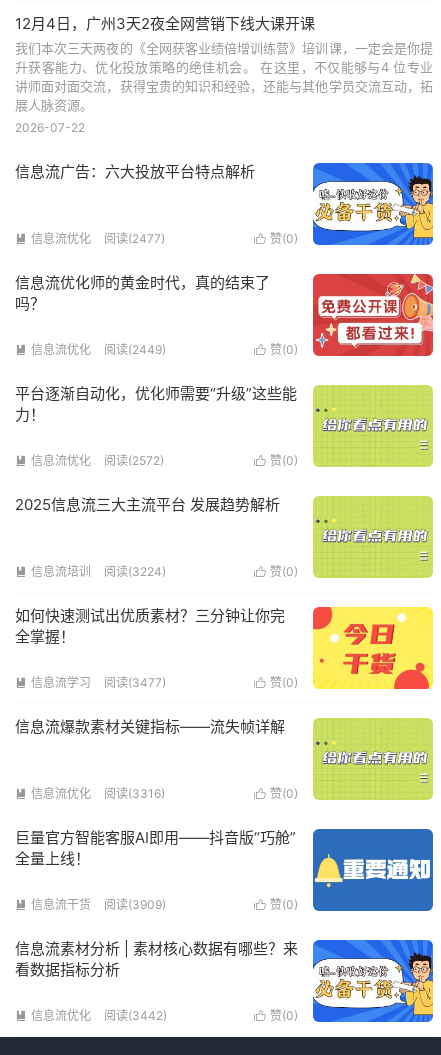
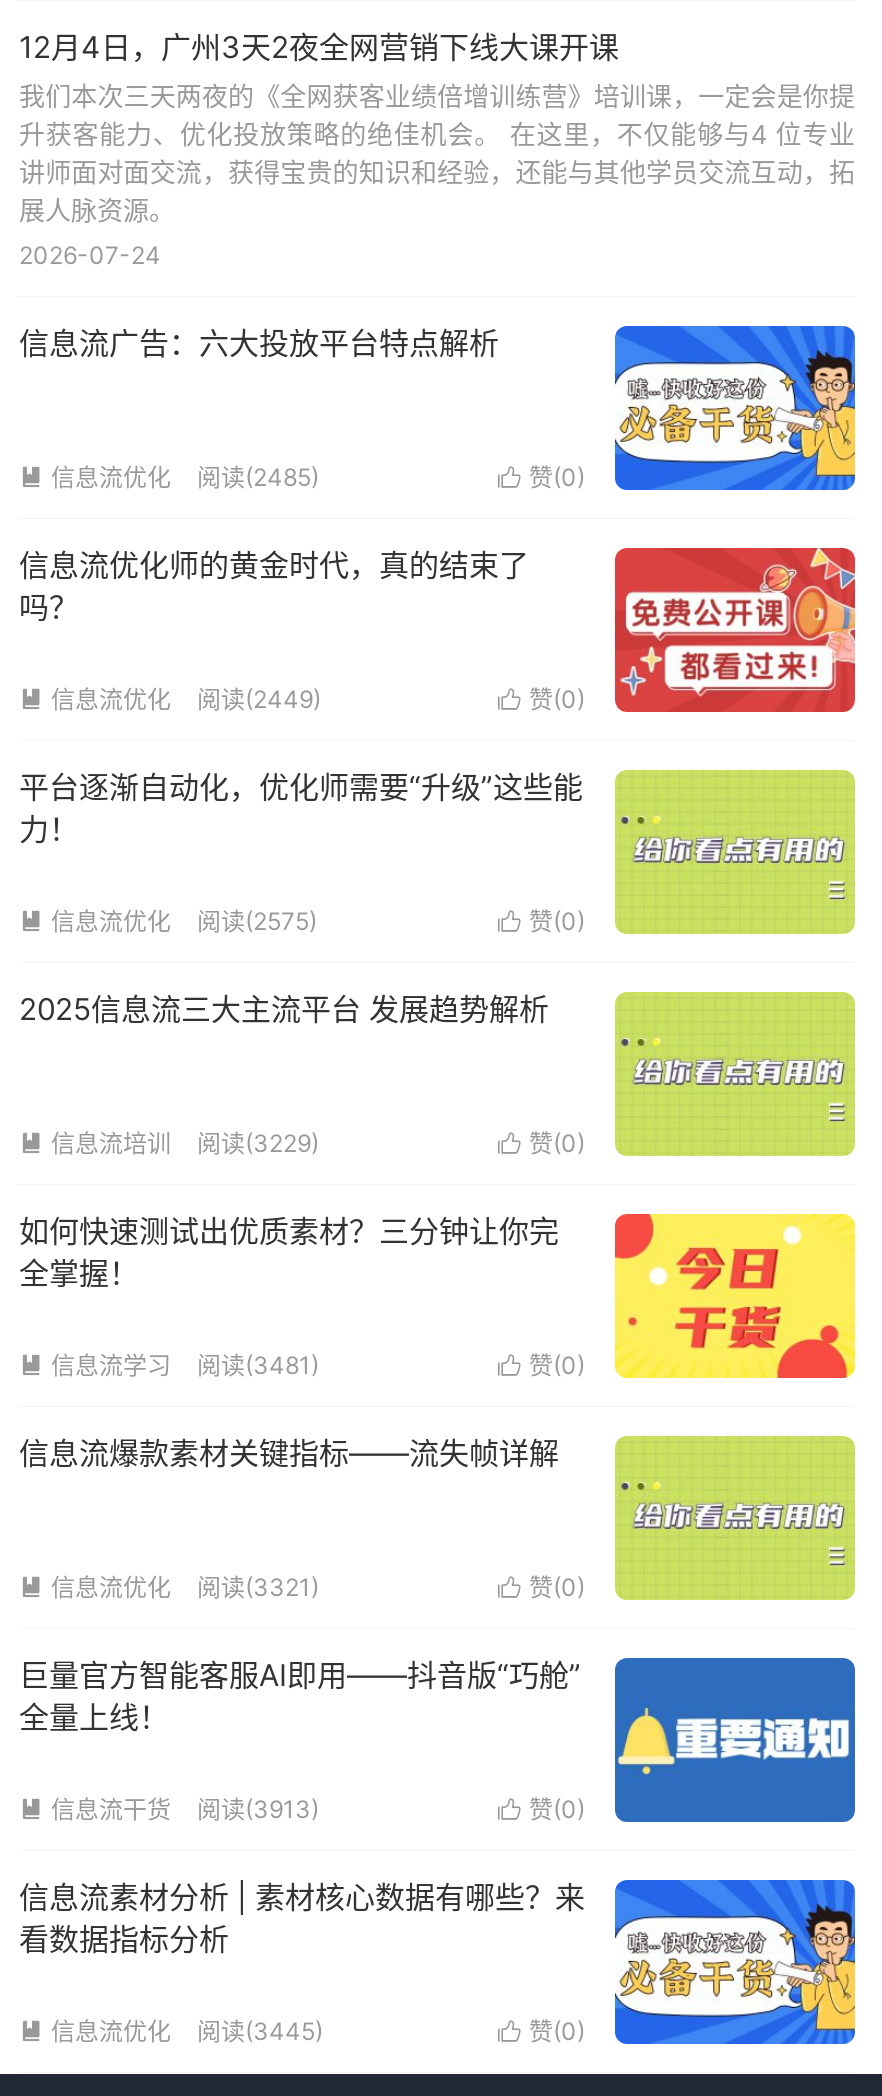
- 2026-07-22
+ 2026-07-24

- 阅读(2477)
+ 阅读(2485)

- 阅读(2572)
+ 阅读(2575)

- 阅读(3224)
+ 阅读(3229)

- 阅读(3477)
+ 阅读(3481)

- 阅读(3316)
+ 阅读(3321)

- 阅读(3909)
+ 阅读(3913)

- 阅读(3442)
+ 阅读(3445)
